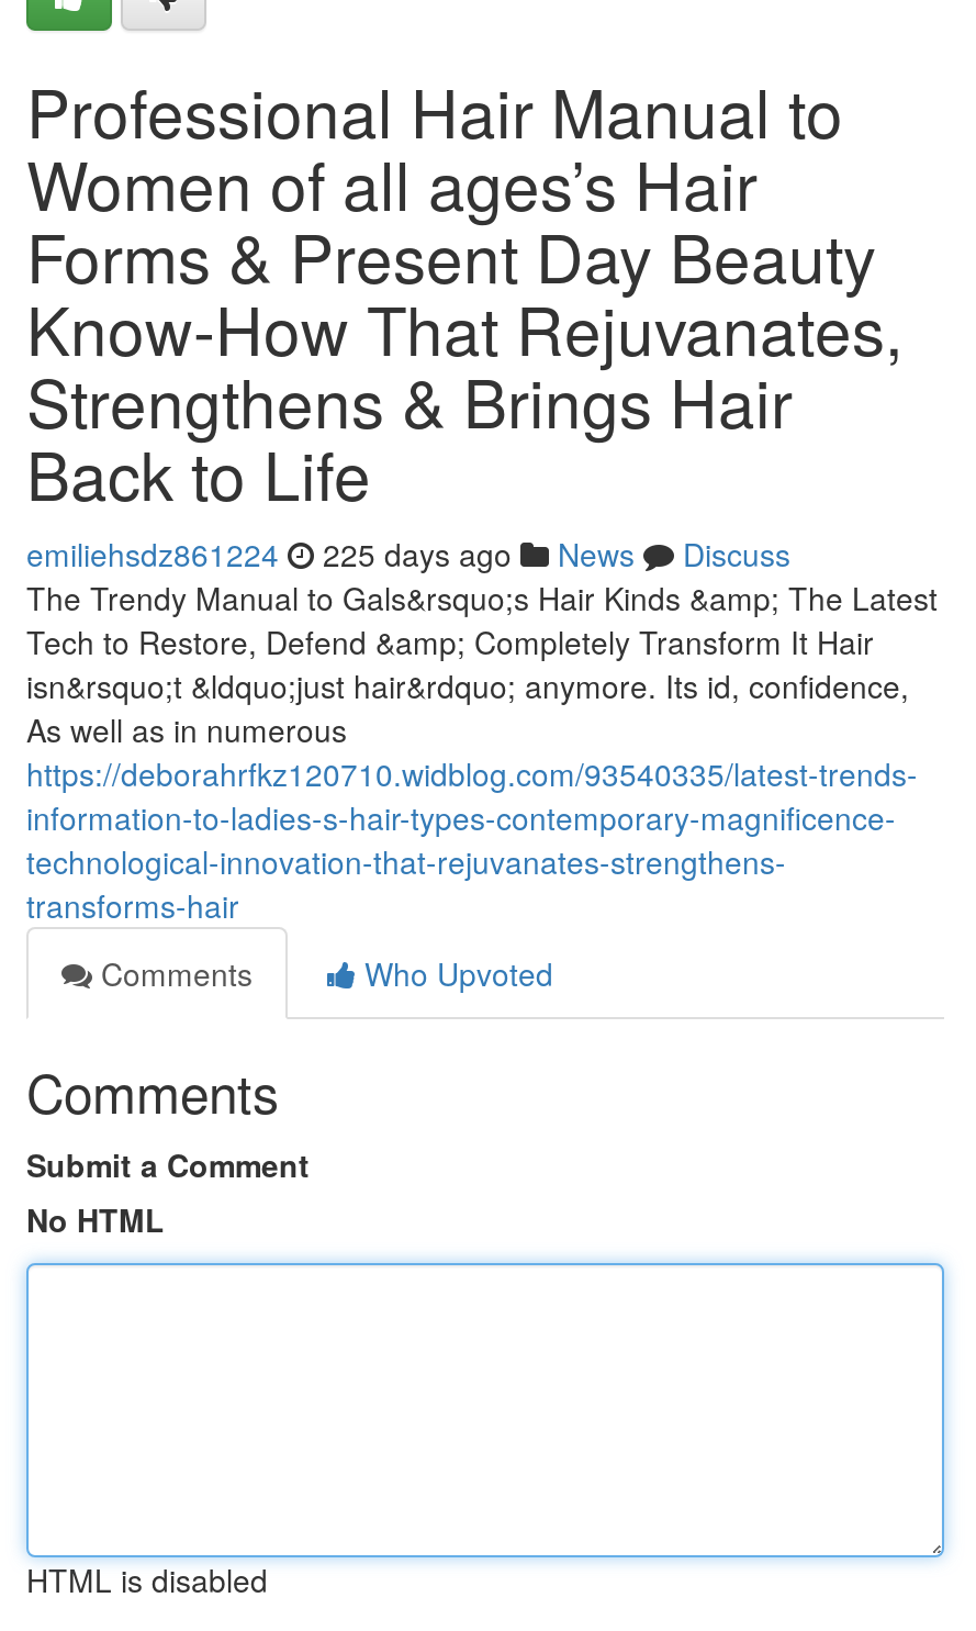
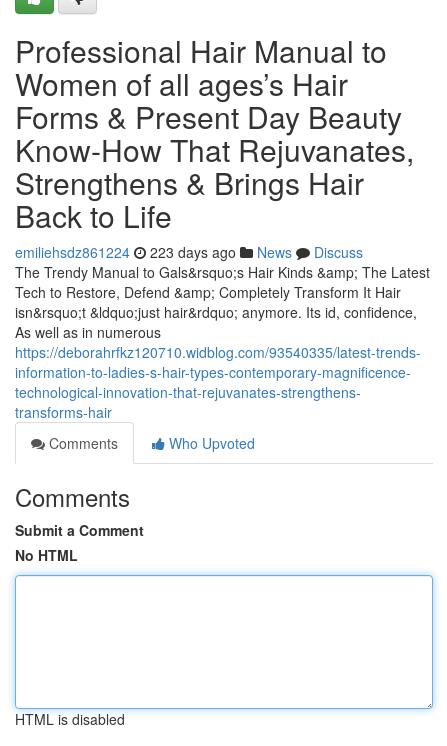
- emiliehsdz861224 225 days ago News Discuss
+ emiliehsdz861224 223 days ago News Discuss
